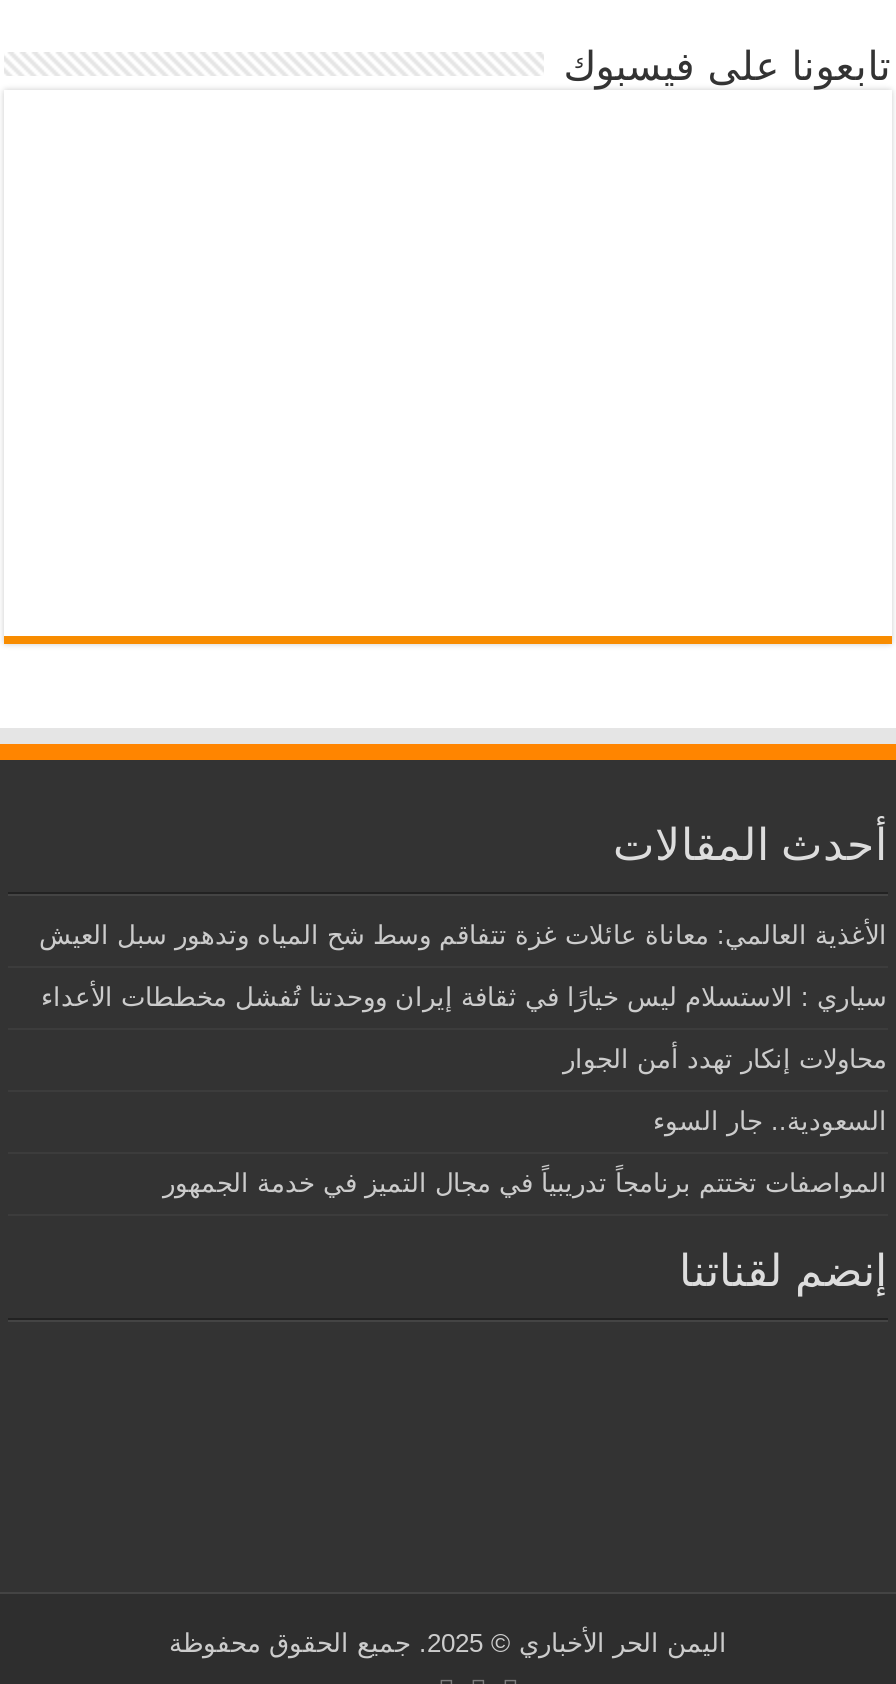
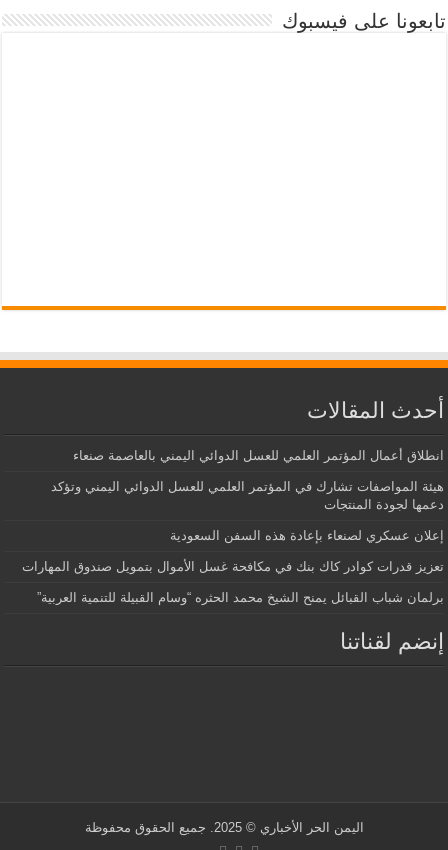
- الأغذية العالمي: معاناة عائلات غزة تتفاقم وسط شح المياه وتدهور سبل العيش
+ انطلاق أعمال المؤتمر العلمي للعسل الدوائي اليمني بالعاصمة صنعاء

- سياري : الاستسلام ليس خيارًا في ثقافة إيران ووحدتنا تُفشل مخططات الأعداء
+ هيئة المواصفات تشارك في المؤتمر العلمي للعسل الدوائي اليمني وتؤكد
+ دعمها لجودة المنتجات

- محاولات إنكار تهدد أمن الجوار
+ إعلان عسكري لصنعاء بإعادة هذه السفن السعودية

- السعودية.. جار السوء
+ تعزيز قدرات كوادر كاك بنك في مكافحة غسل الأموال بتمويل صندوق المهارات

- المواصفات تختتم برنامجاً تدريبياً في مجال التميز في خدمة الجمهور
+ برلمان شباب القبائل يمنح الشيخ محمد الحثره “وسام القبيلة للتنمية العربية”
